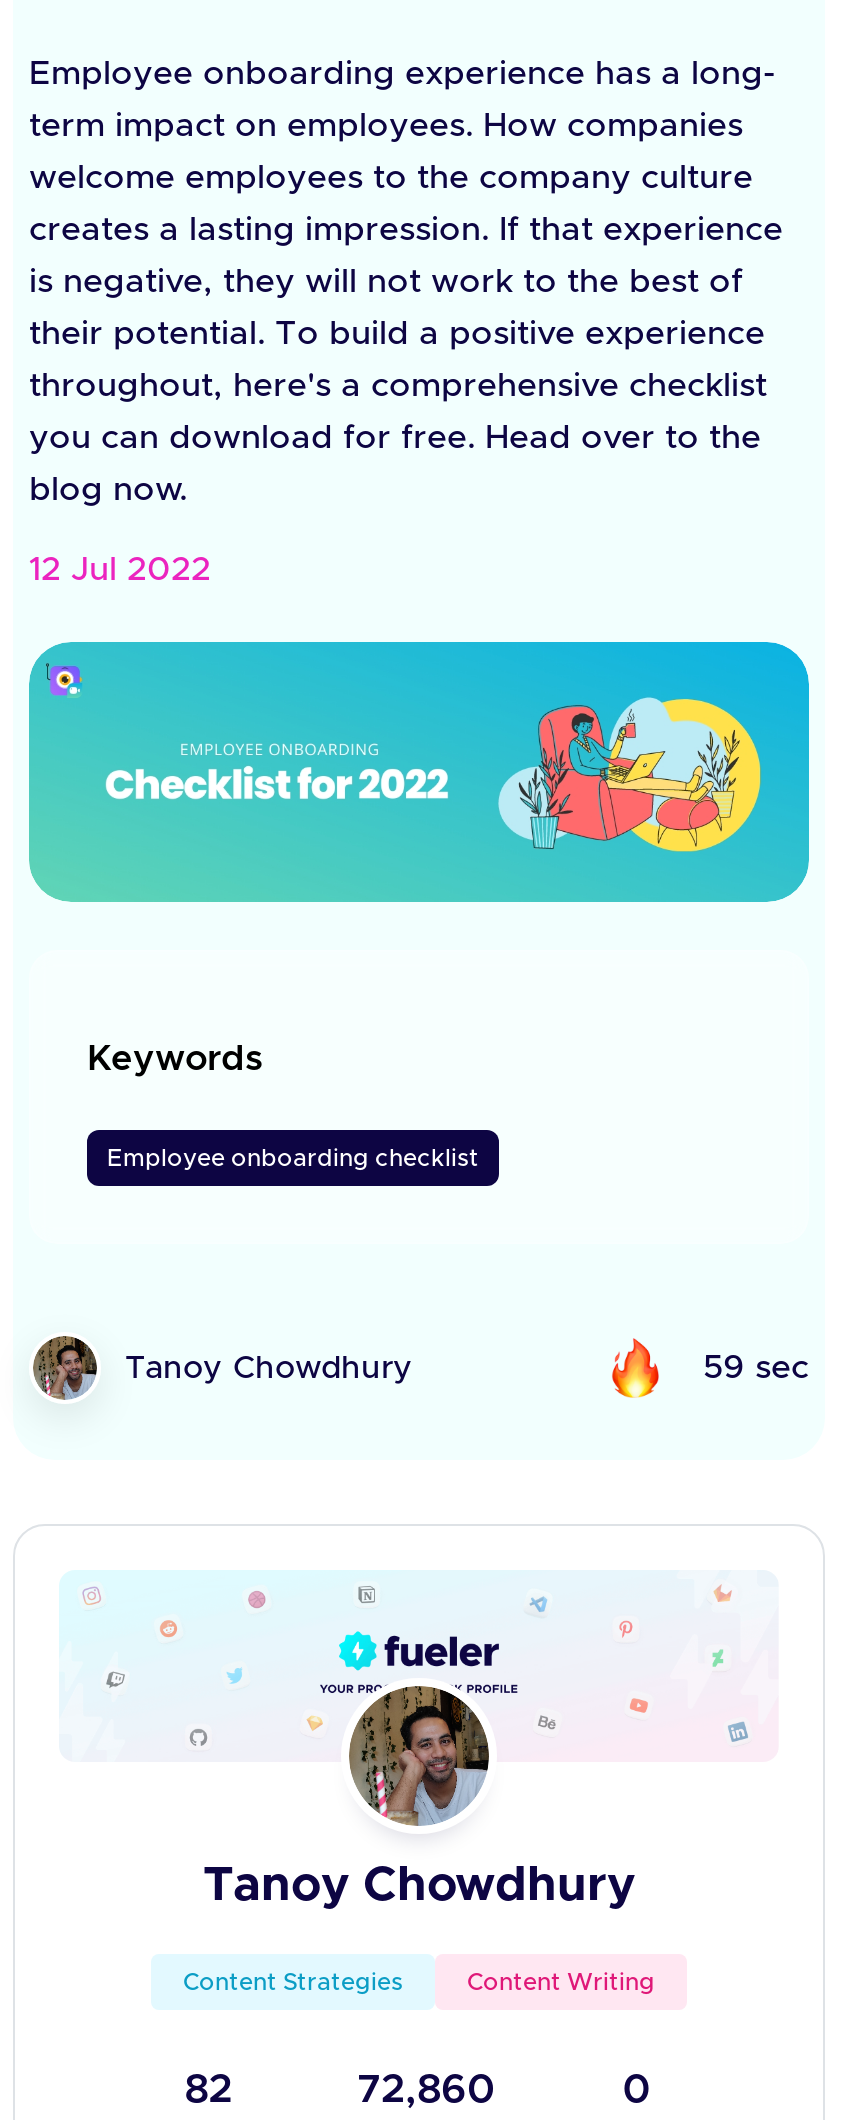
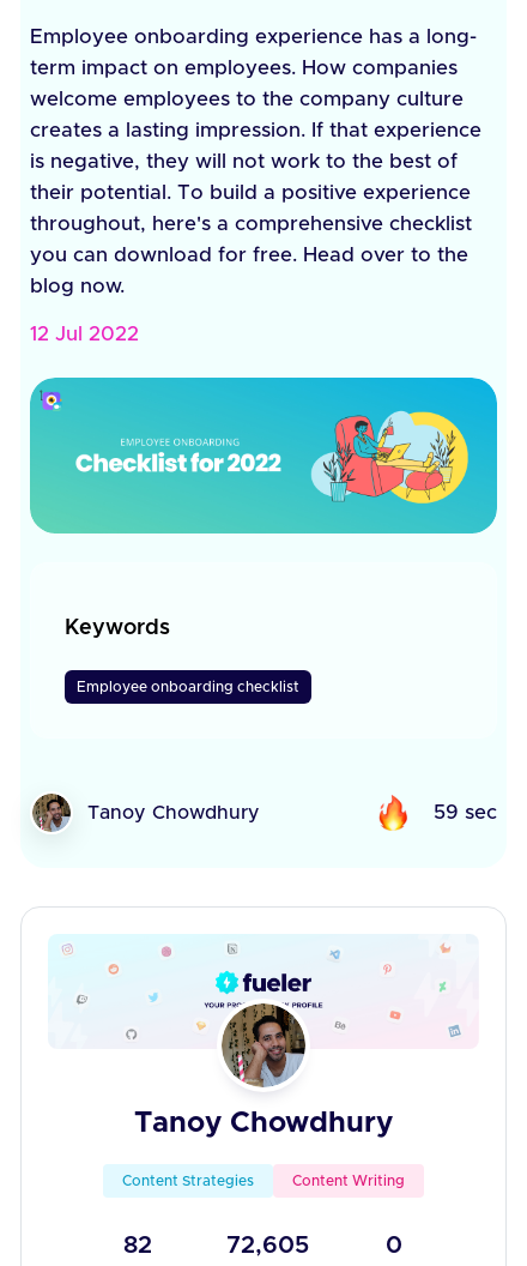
- 72,860
+ 72,605
